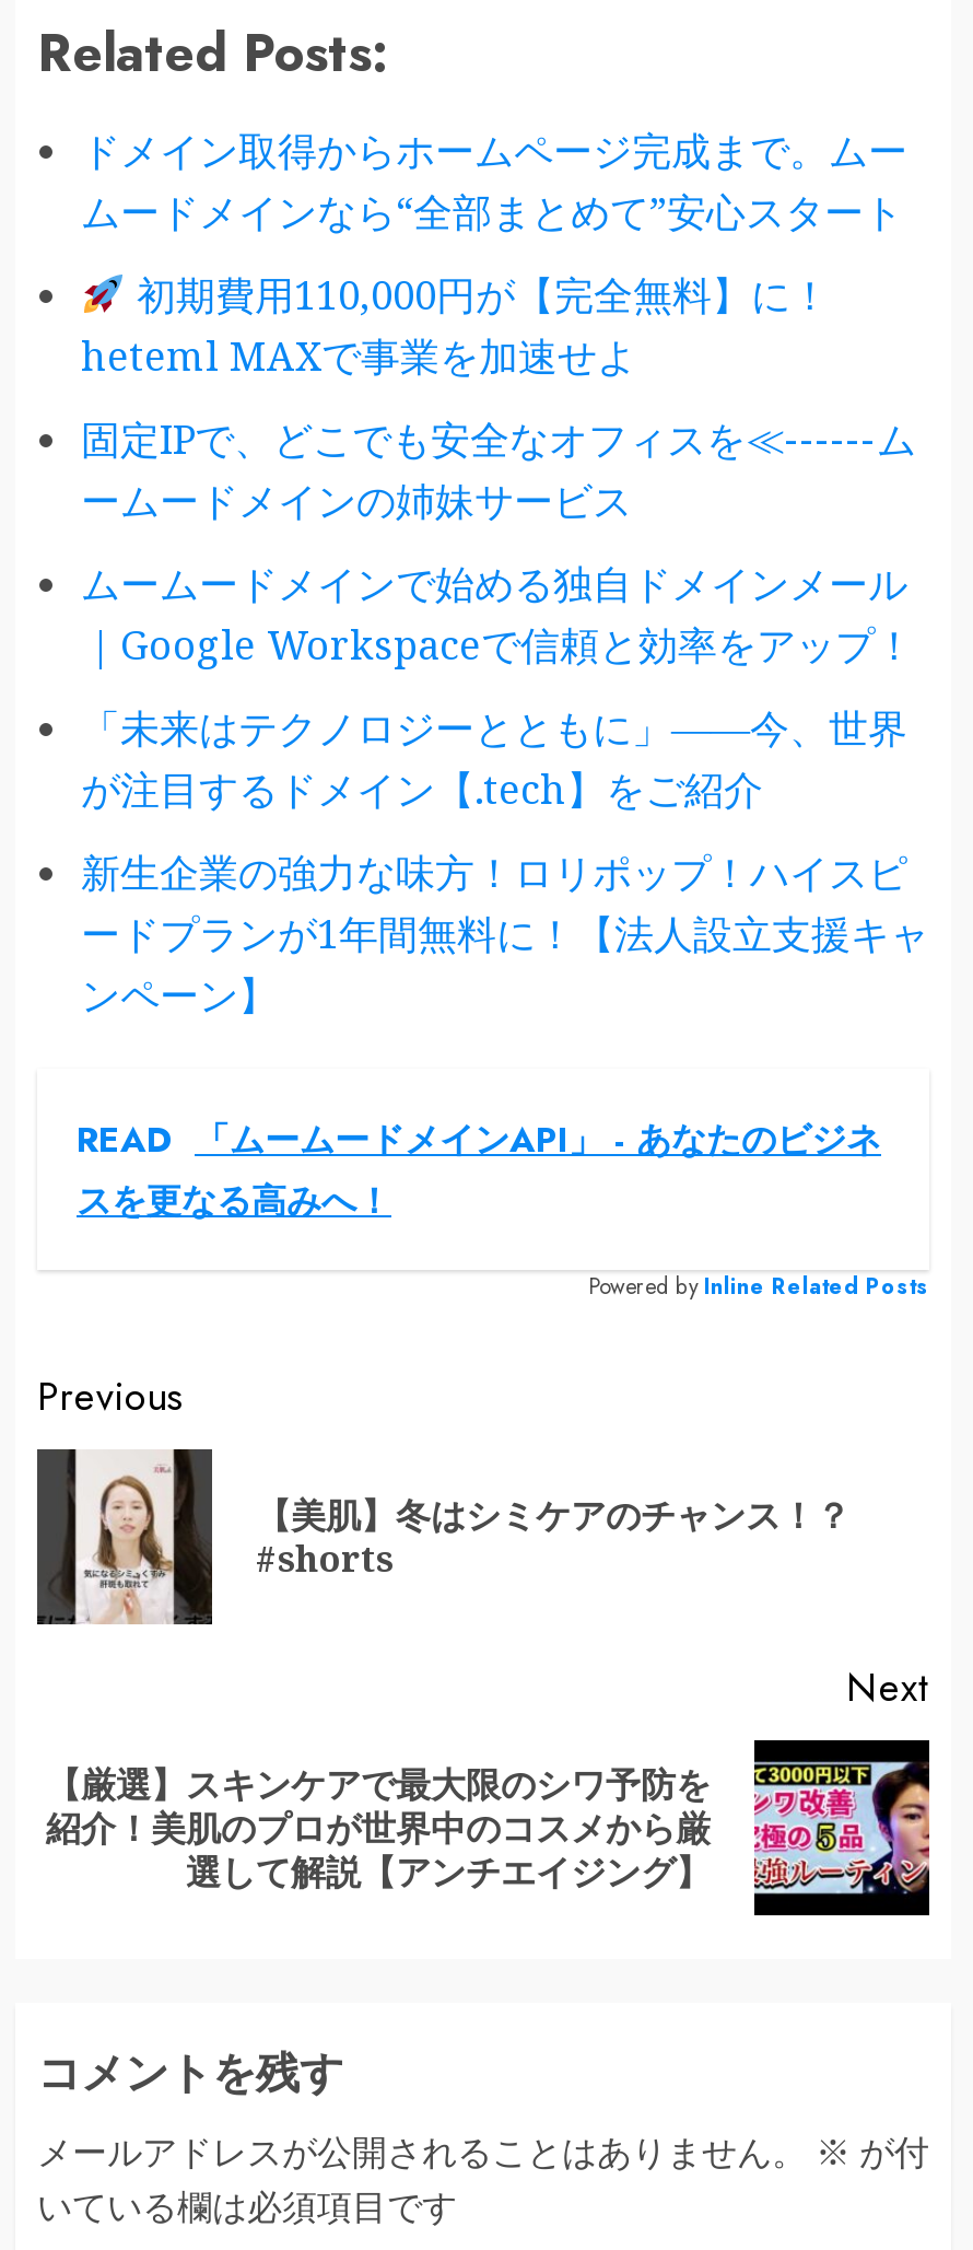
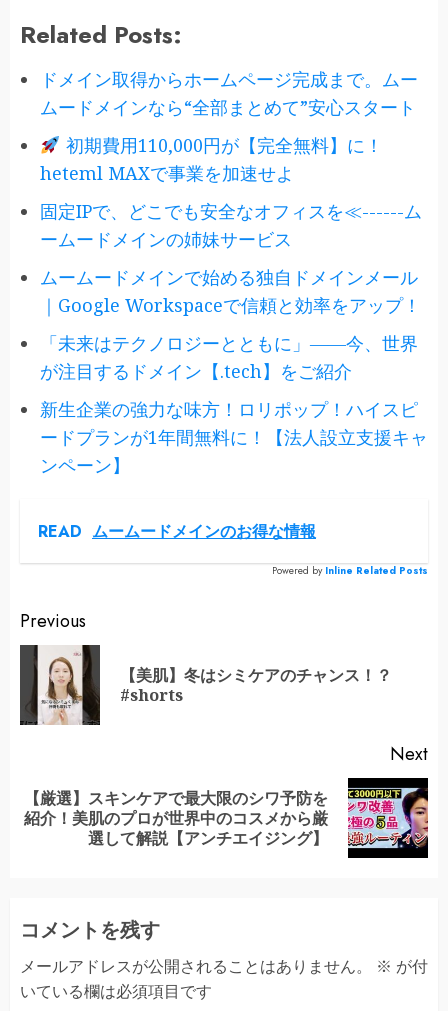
- READ 「ムームードメインAPI」 - あなたのビジネ
- スを更なる高みへ！
+ READ ムームードメインのお得な情報
